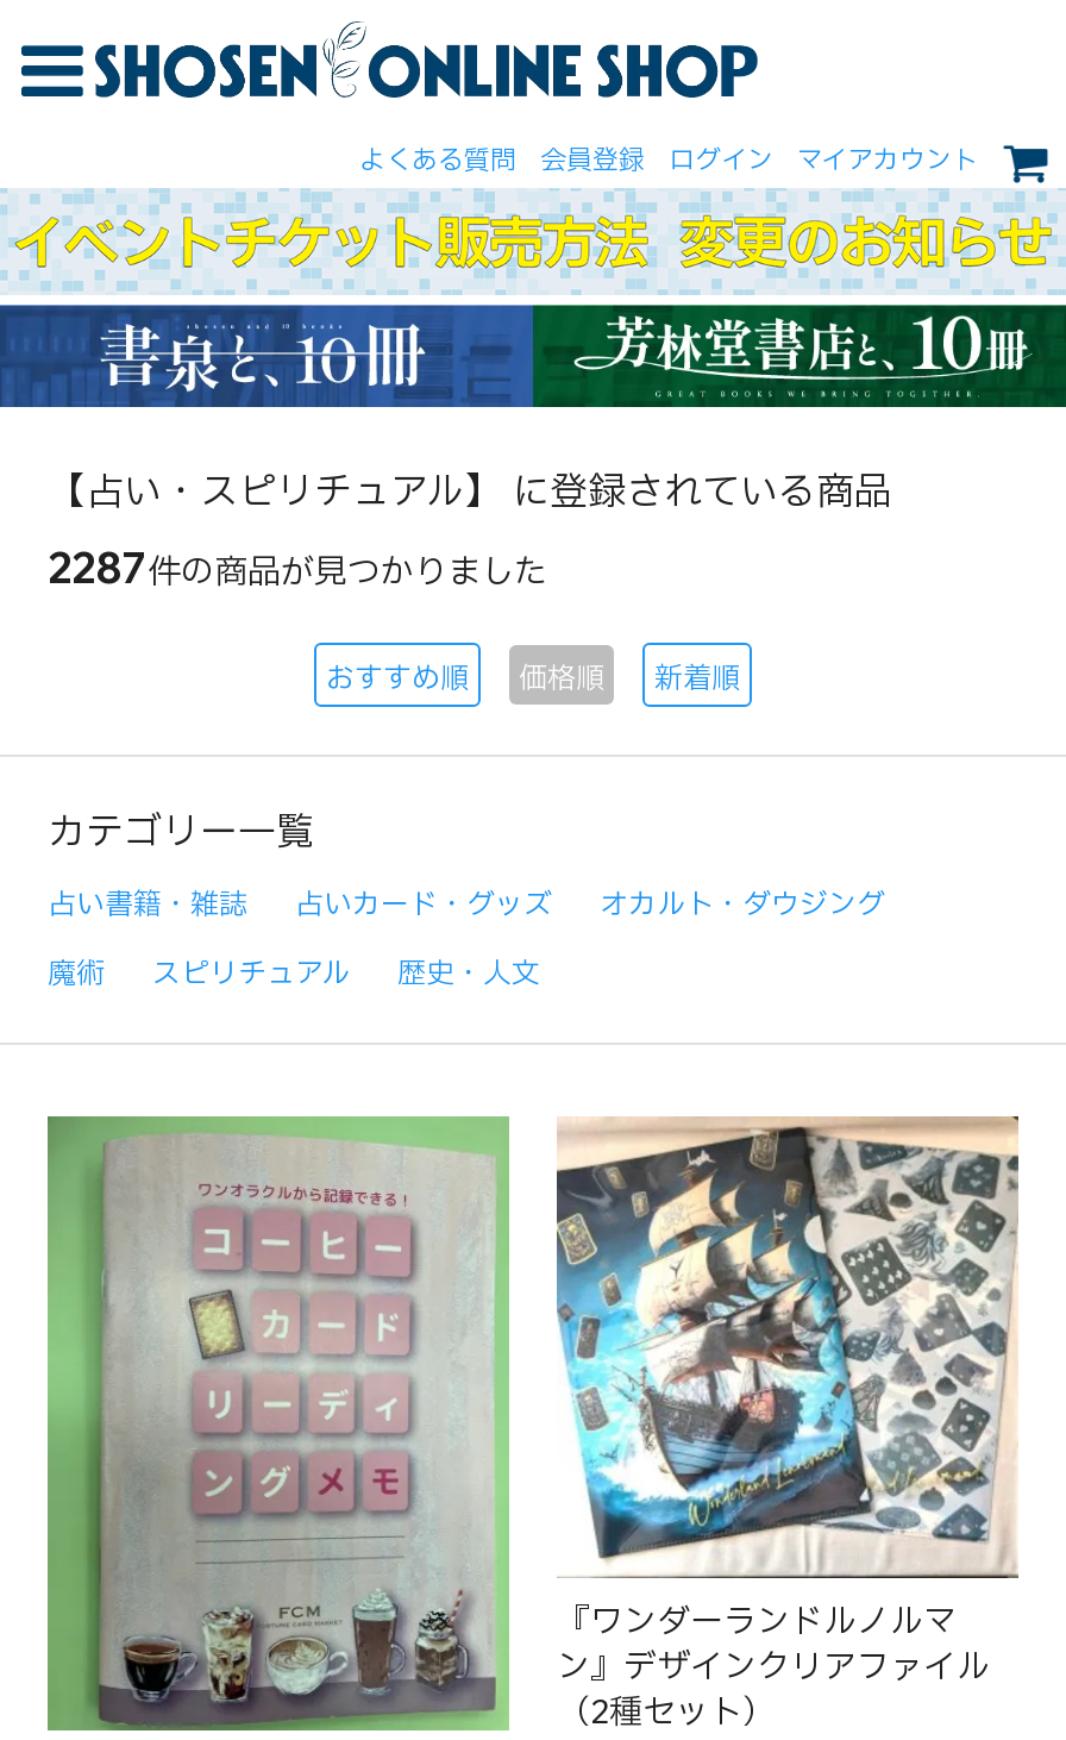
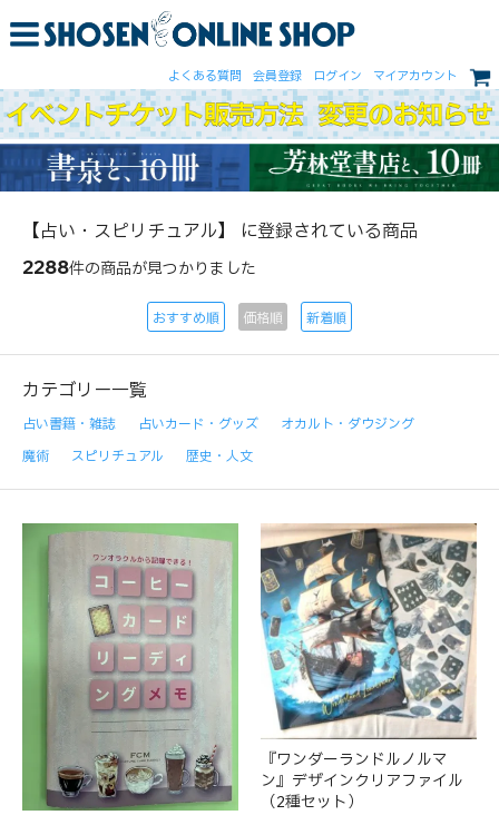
- 2287件の商品が見つかりました
+ 2288件の商品が見つかりました
